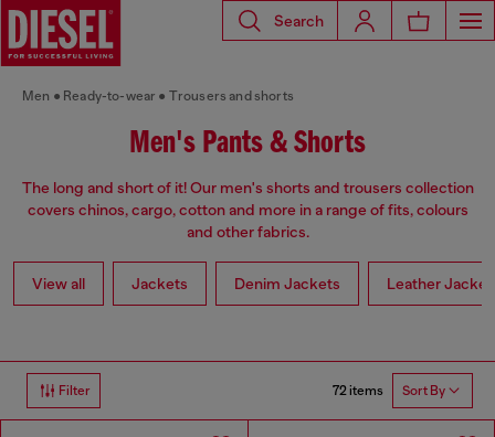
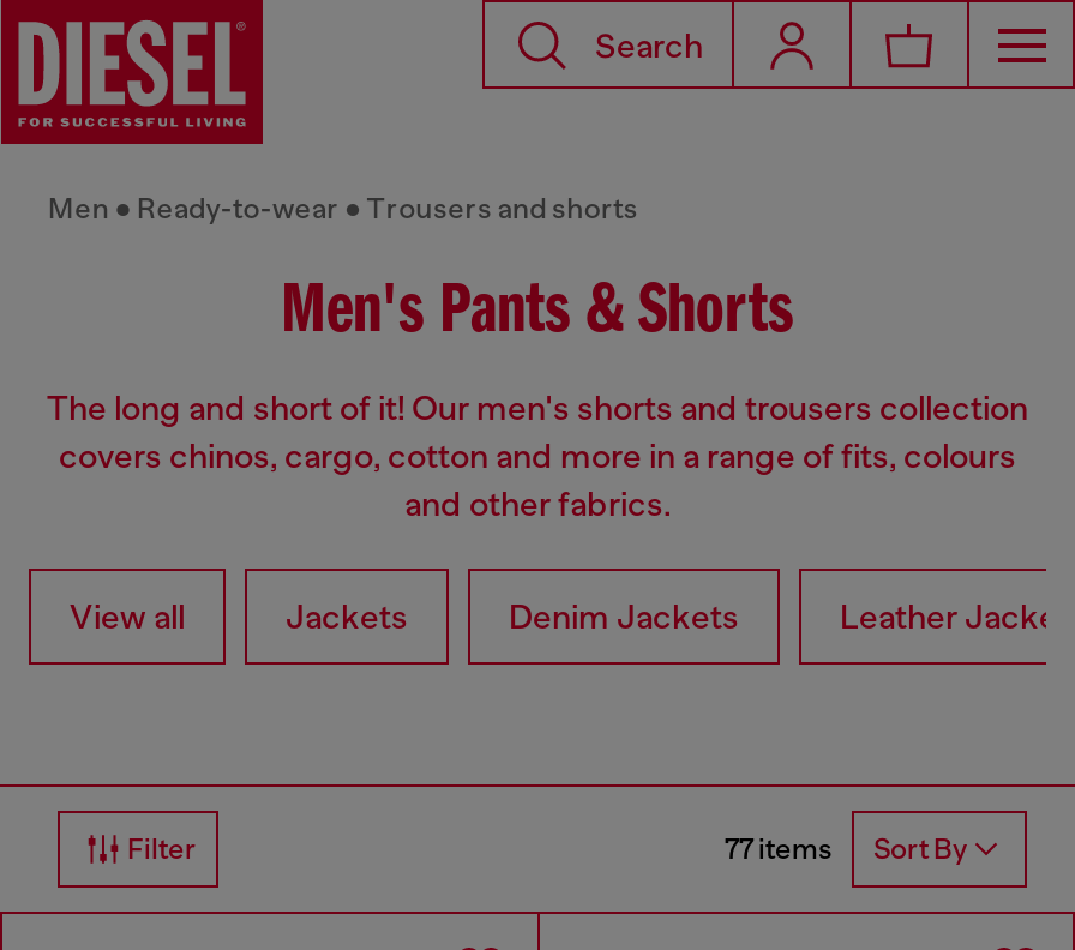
- 72 items Sort By
+ 77 items Sort By
